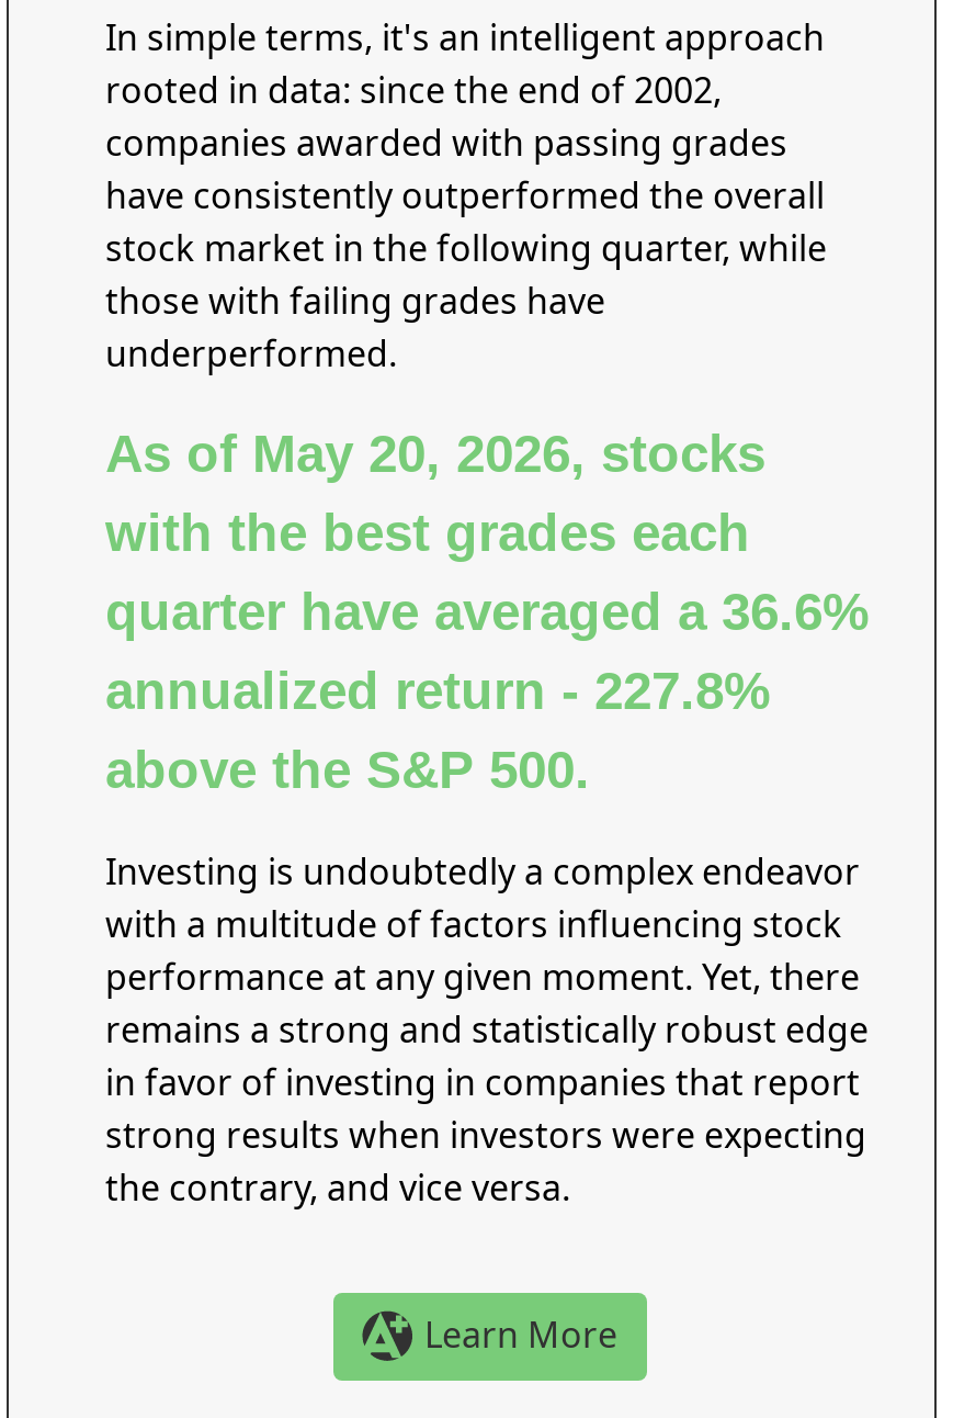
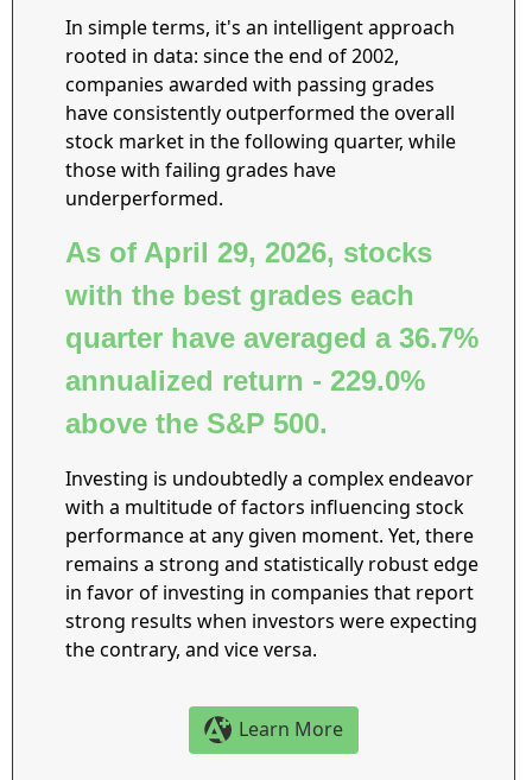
- As of May 20, 2026, stocks
+ As of April 29, 2026, stocks

- quarter have averaged a 36.6%
+ quarter have averaged a 36.7%

- annualized return - 227.8%
+ annualized return - 229.0%
